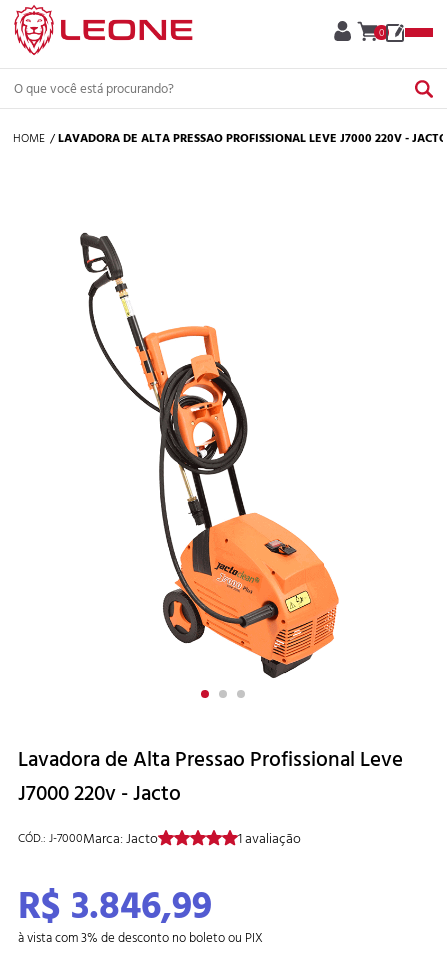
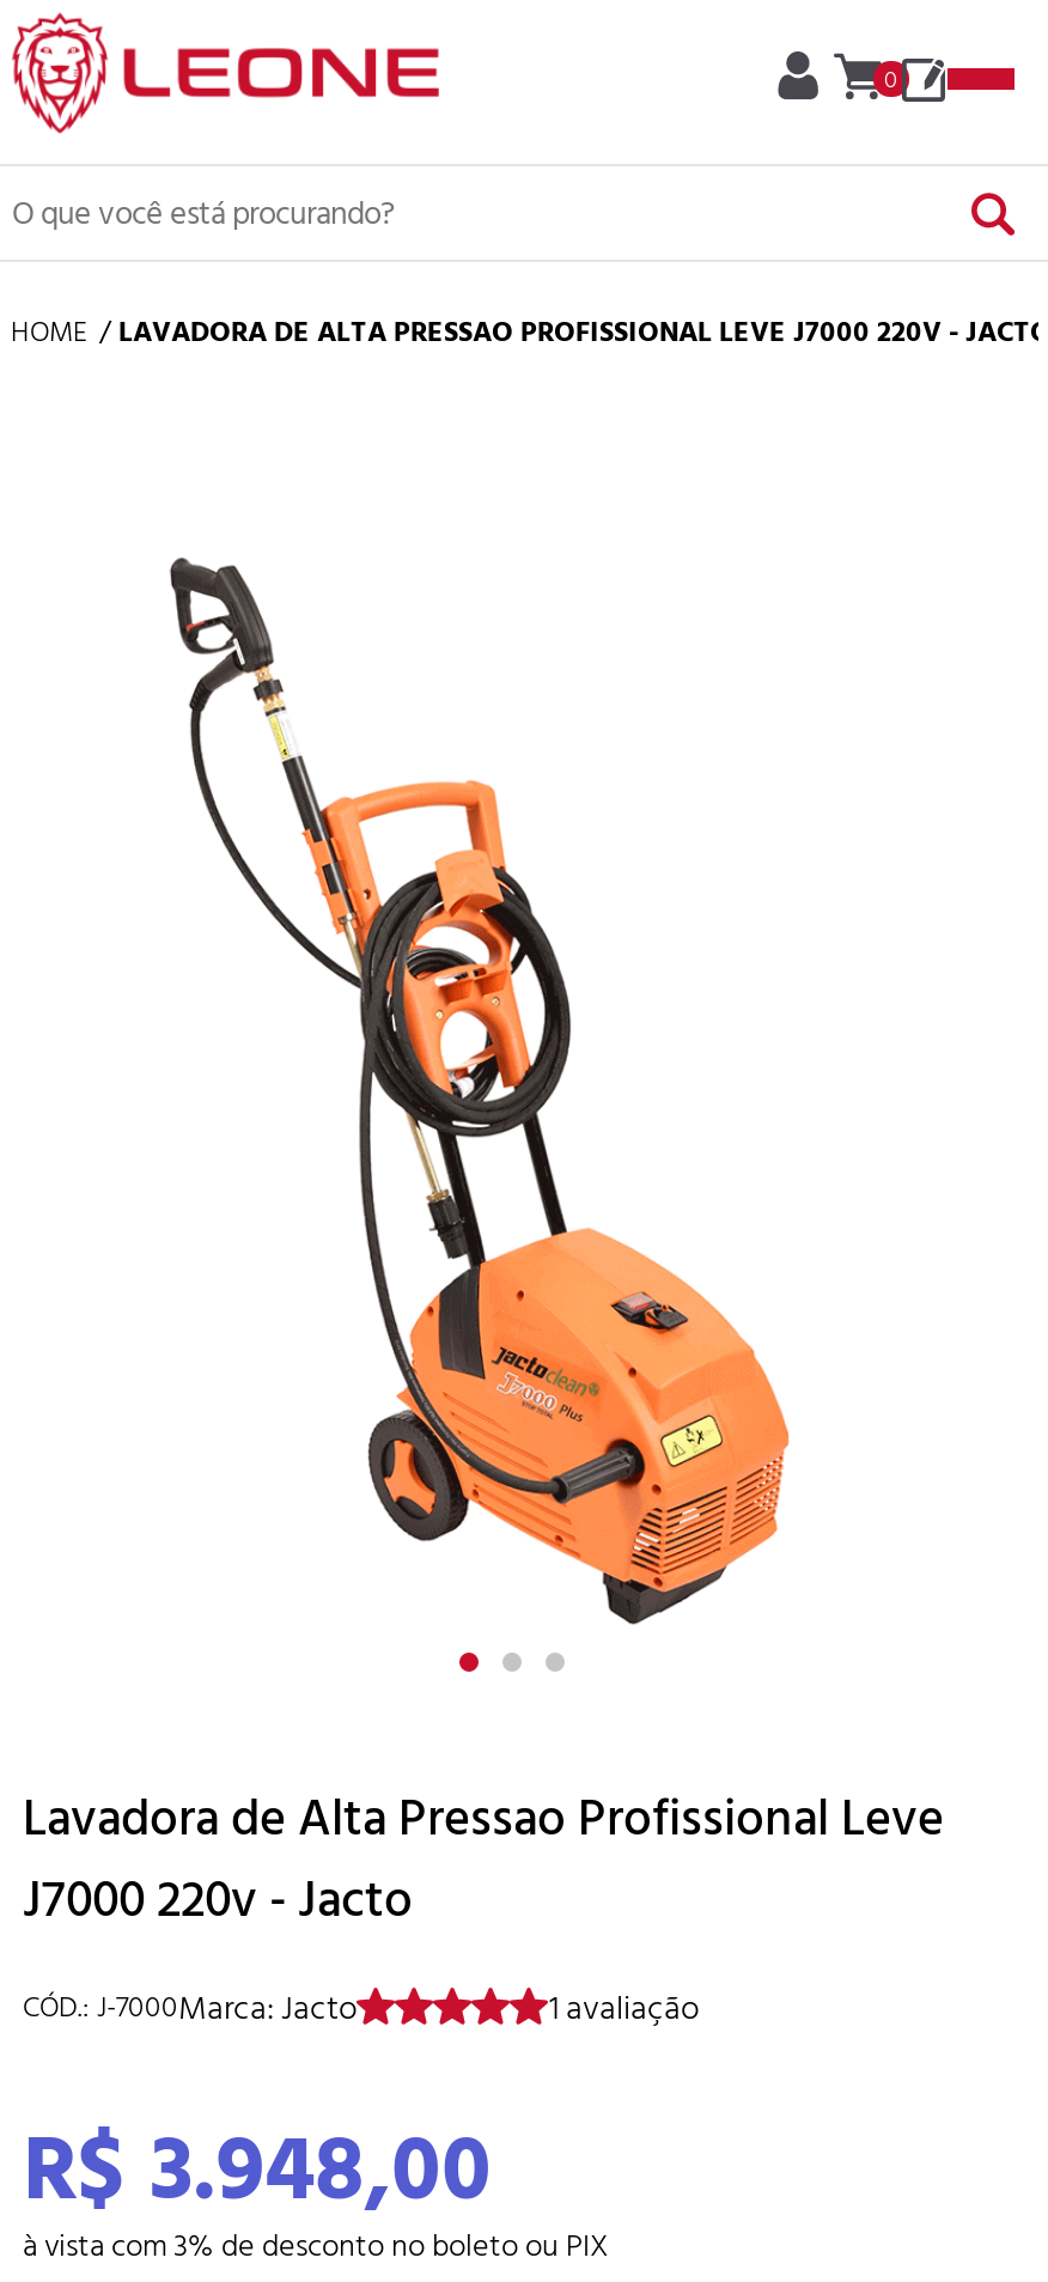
- R$ 3.846,99
+ R$ 3.948,00
